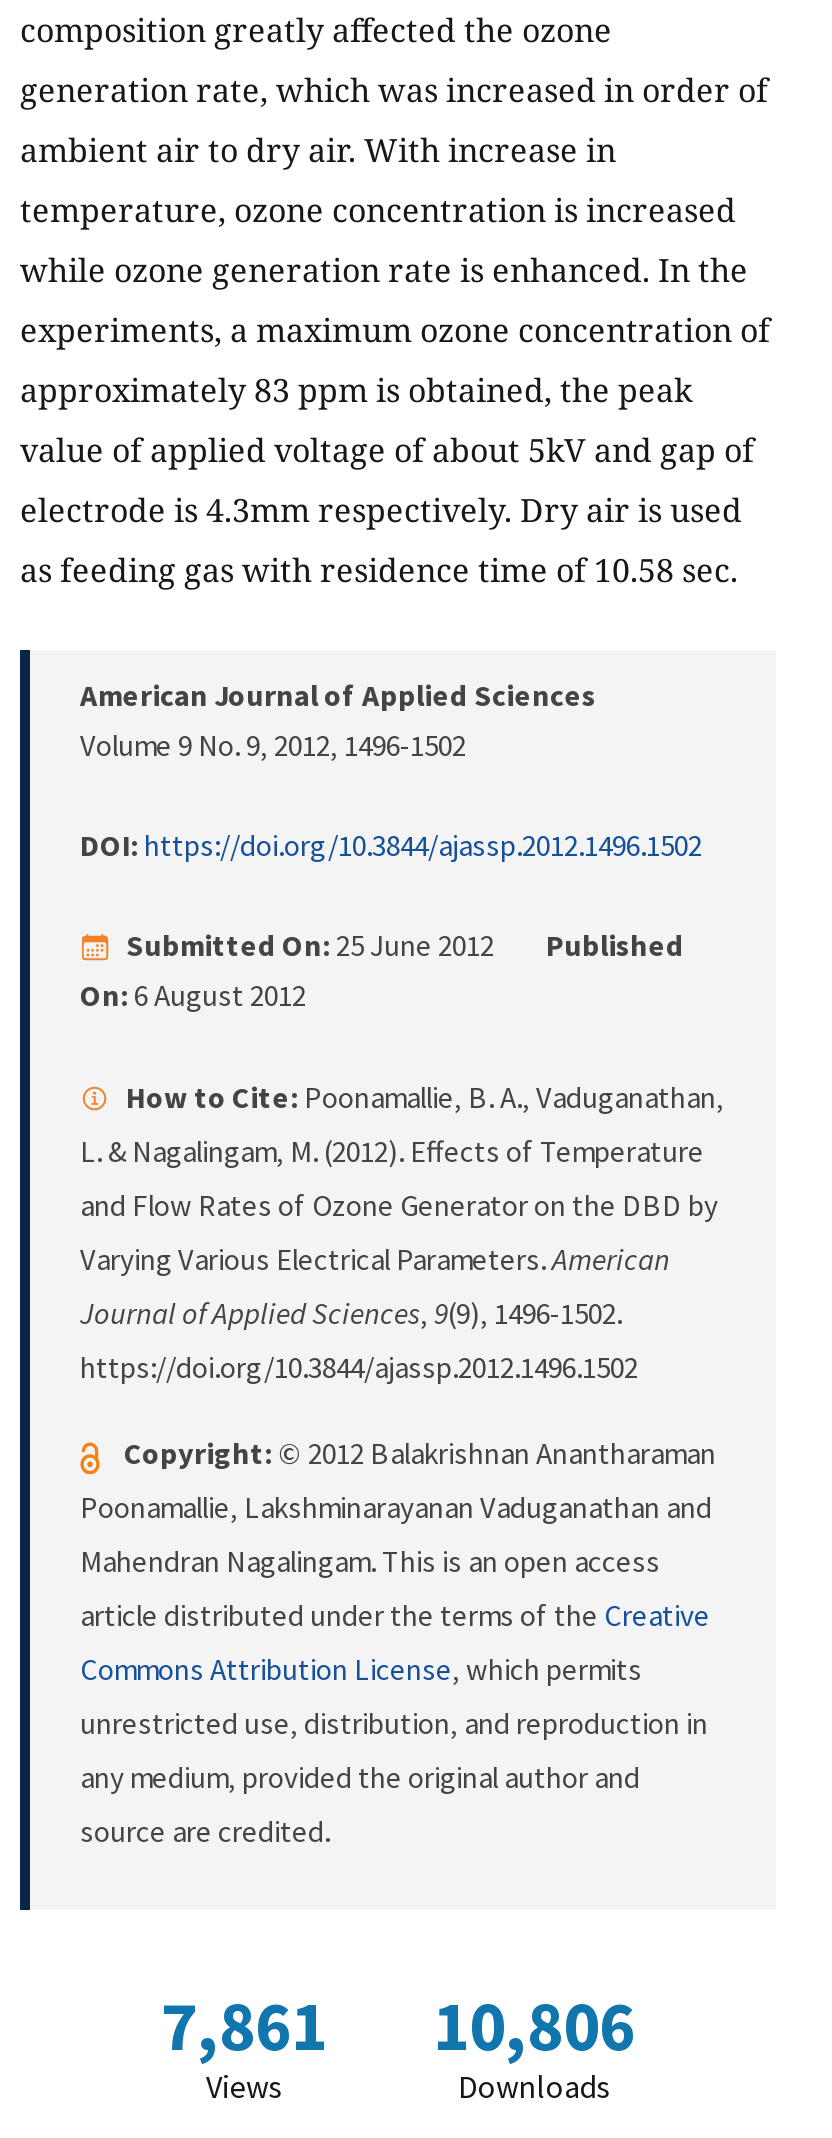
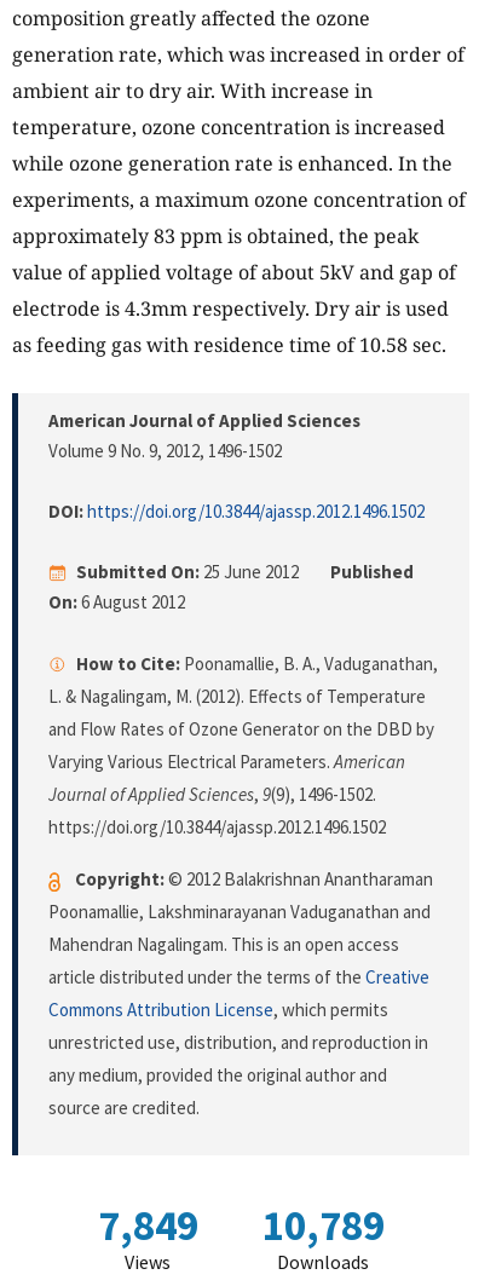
- 7,861
+ 7,849

- 10,806
+ 10,789
